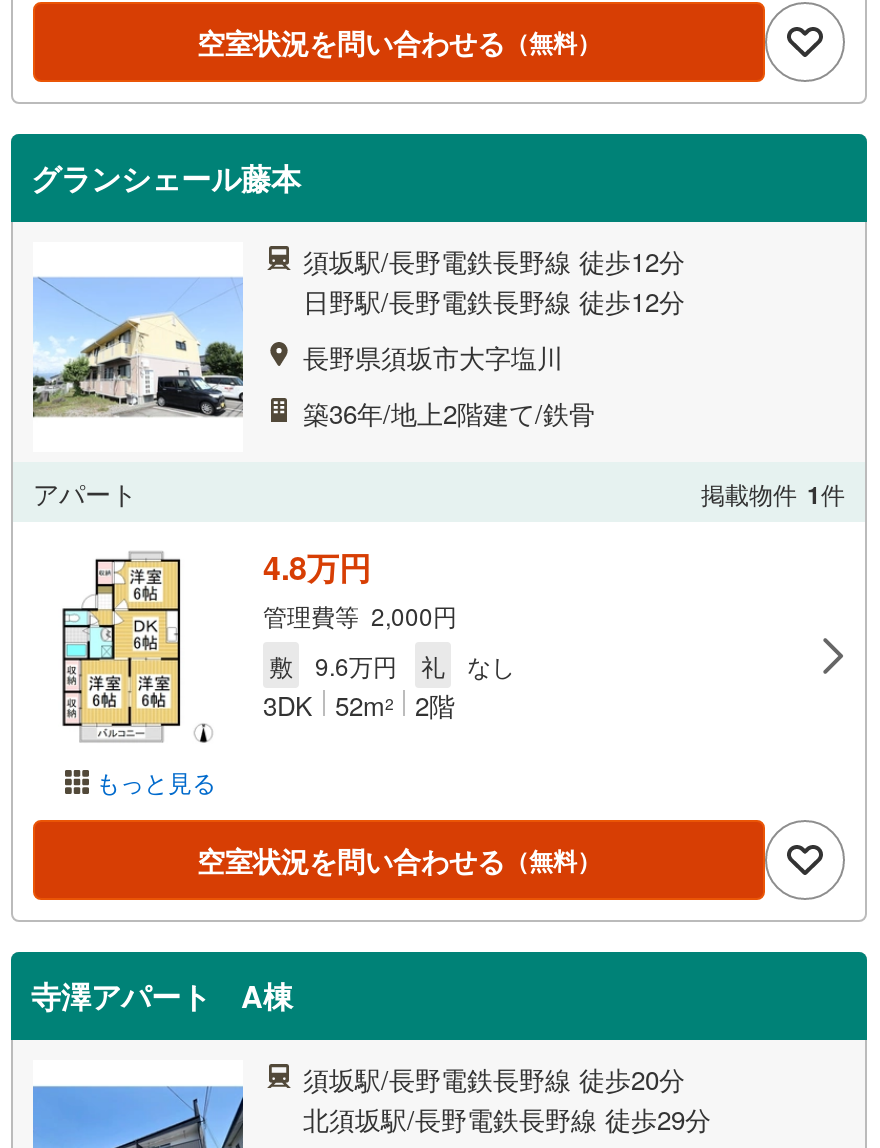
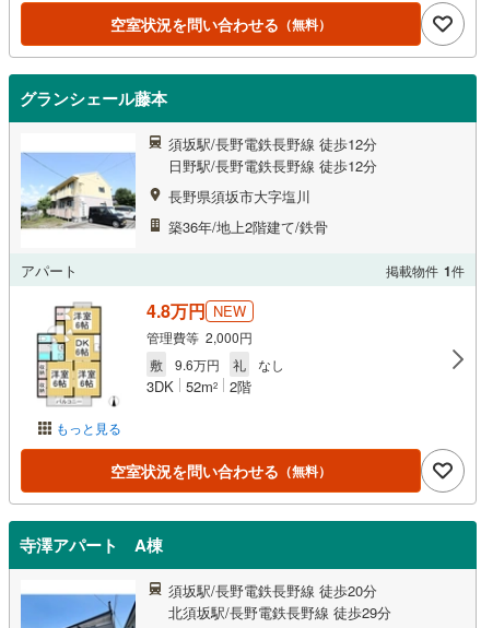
- 4.8万円
+ 4.8万円 NEW
